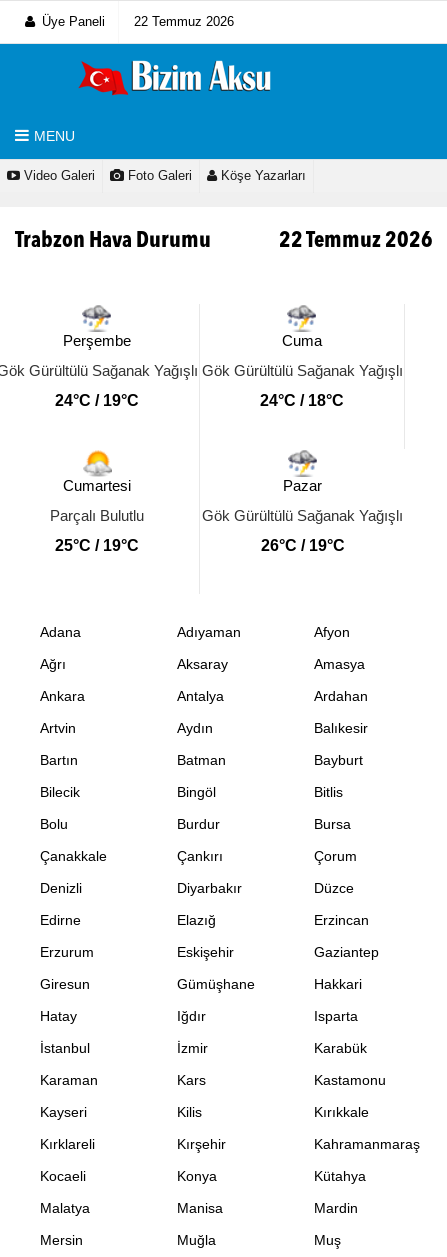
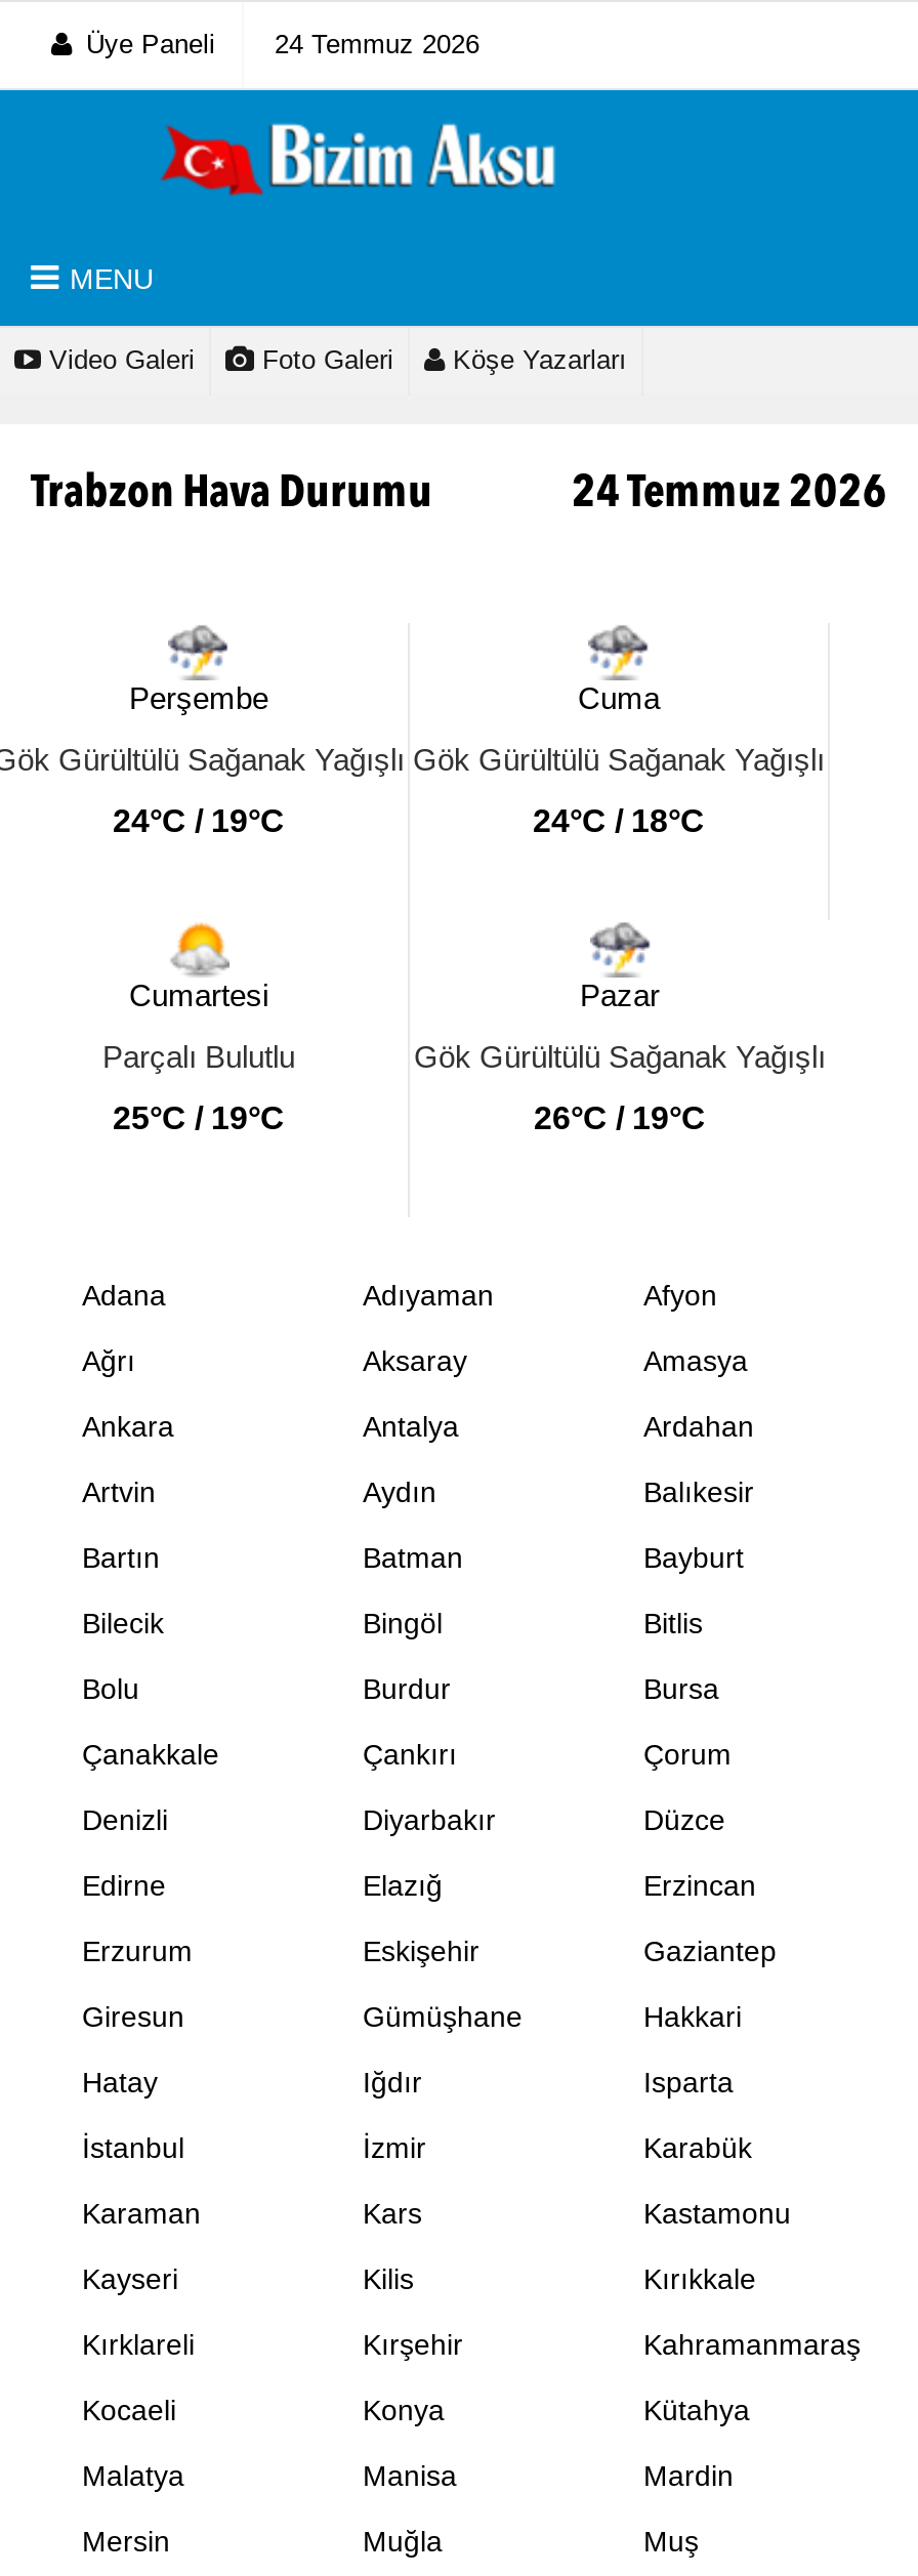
- Üye Paneli 22 Temmuz 2026
+ Üye Paneli 24 Temmuz 2026

- 22 Temmuz 2026
+ 24 Temmuz 2026
